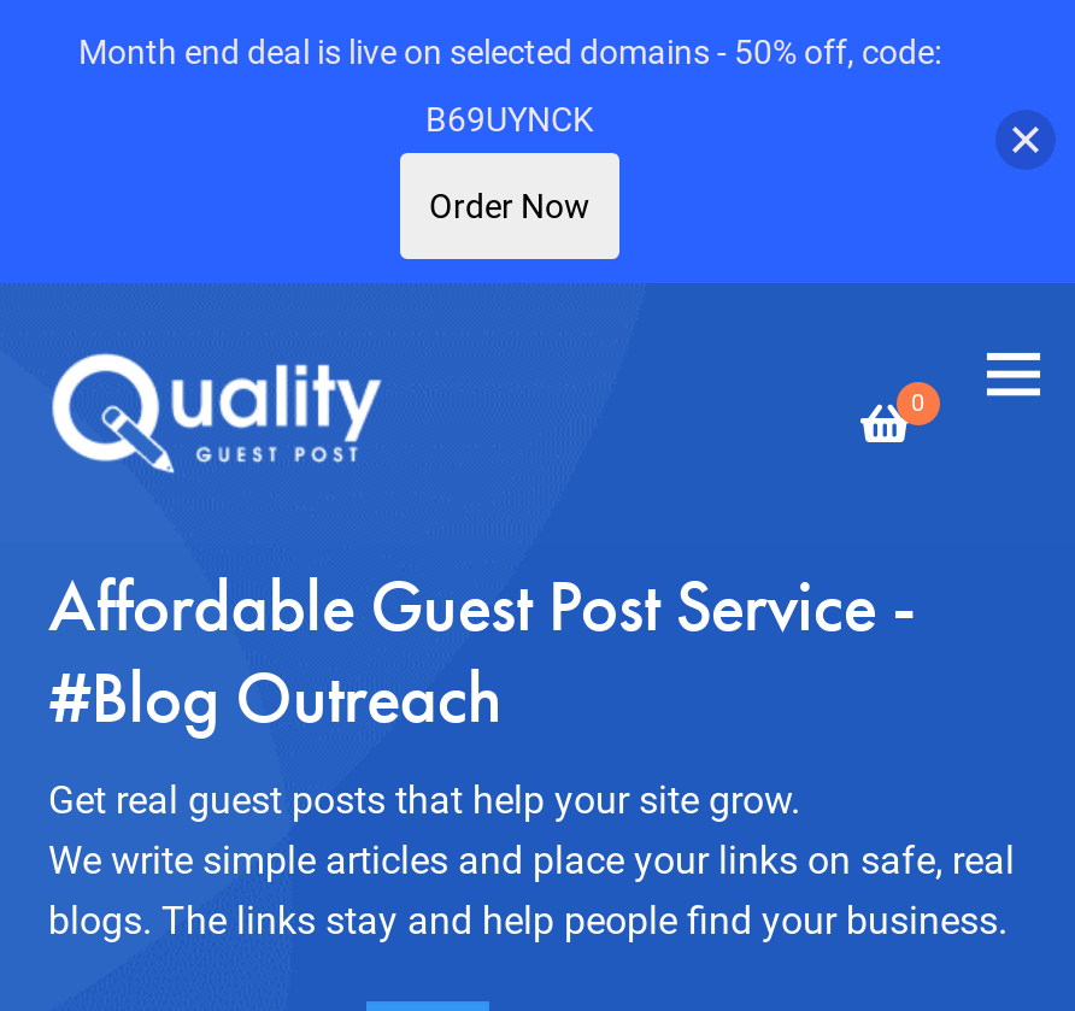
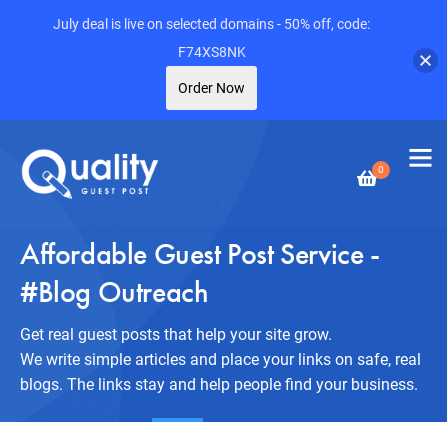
- Month end deal is live on selected domains - 50% off, code:
+ July deal is live on selected domains - 50% off, code:

- B69UYNCK
+ F74XS8NK
